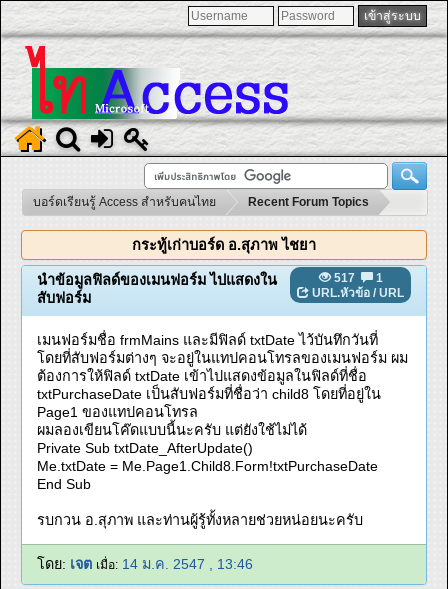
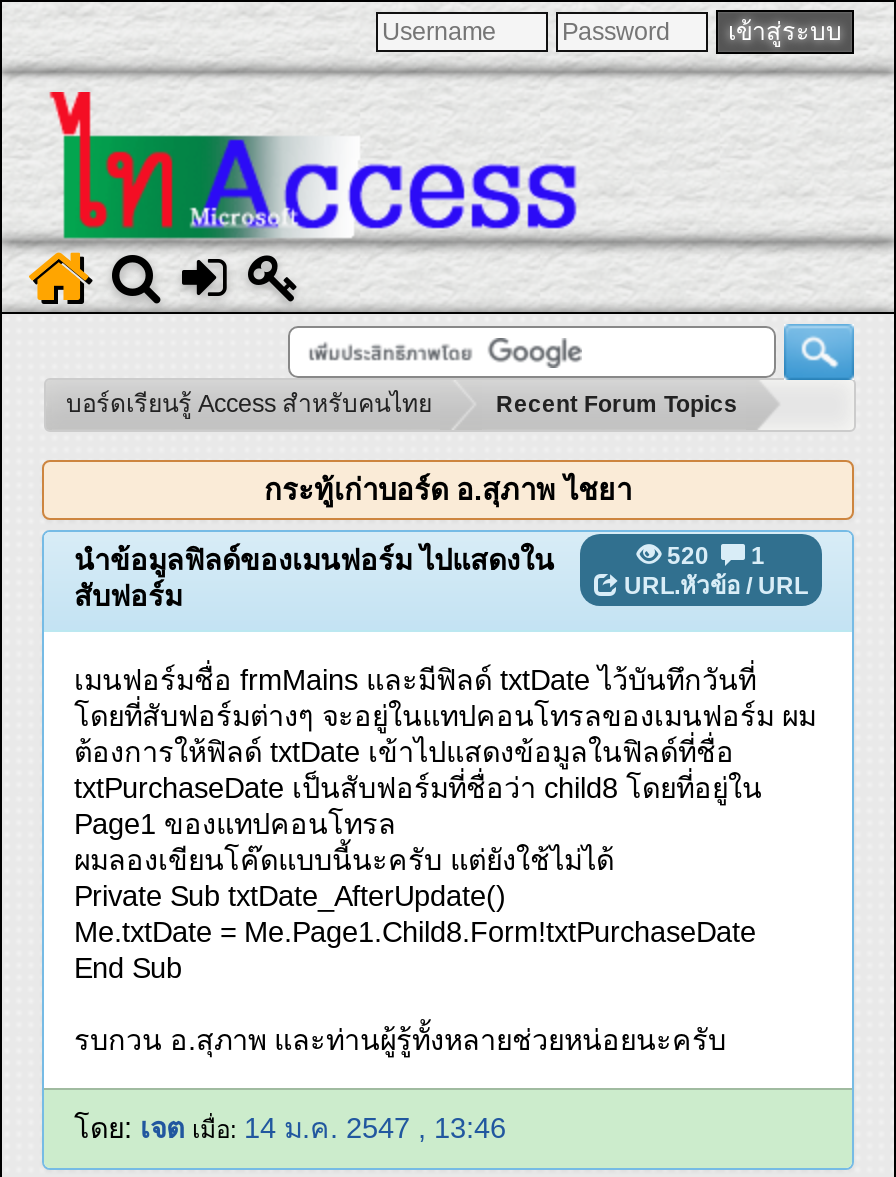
- 517 1
+ 520 1
